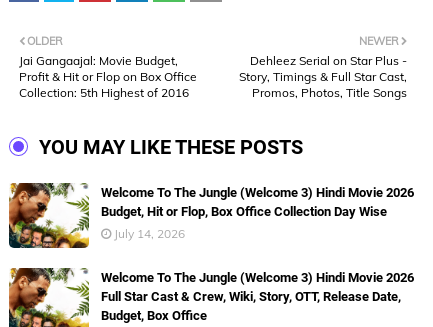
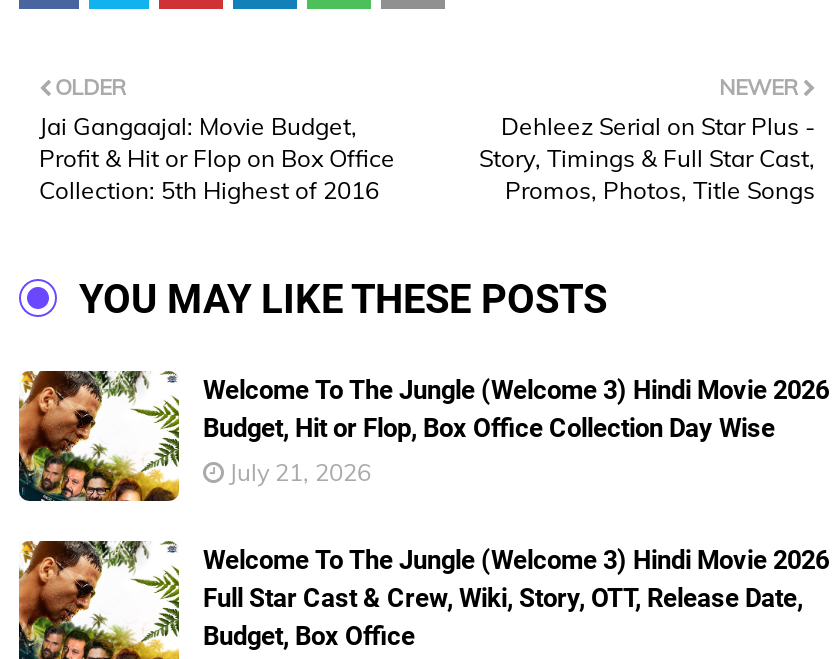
- July 14, 2026
+ July 21, 2026
